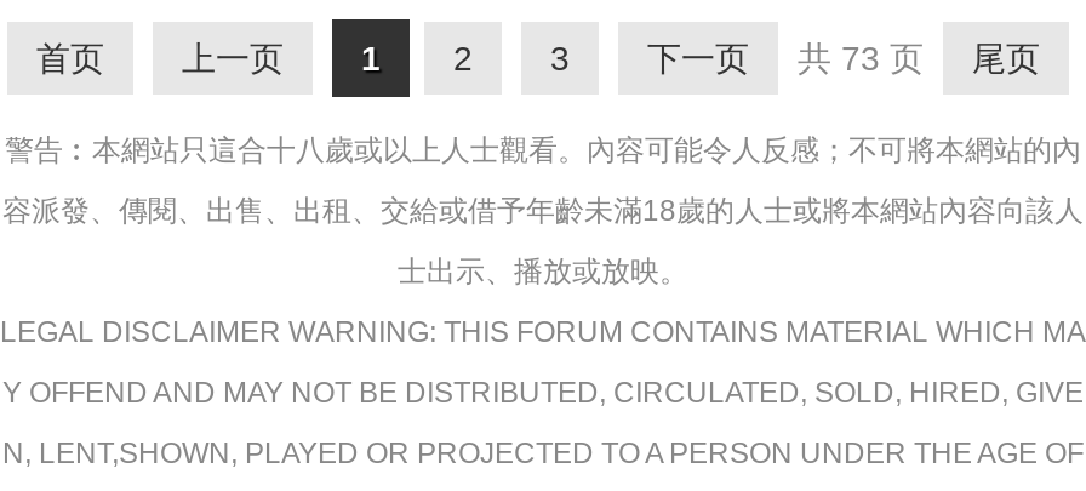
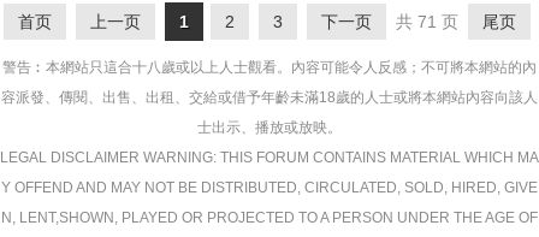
- 首页 上一页 1 2 3 下一页 共 73 页 尾页
+ 首页 上一页 1 2 3 下一页 共 71 页 尾页
